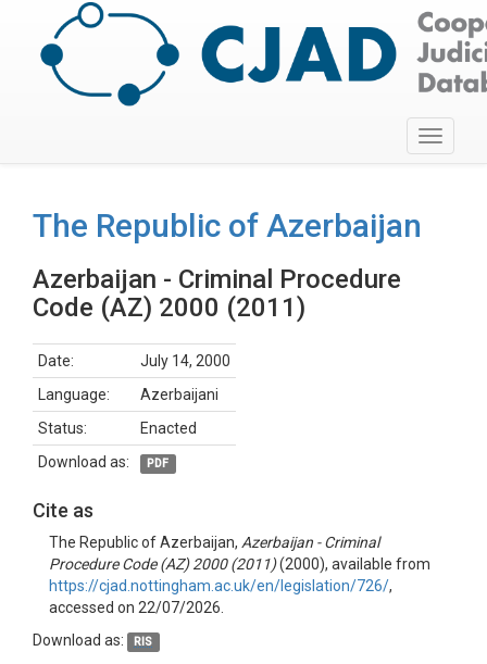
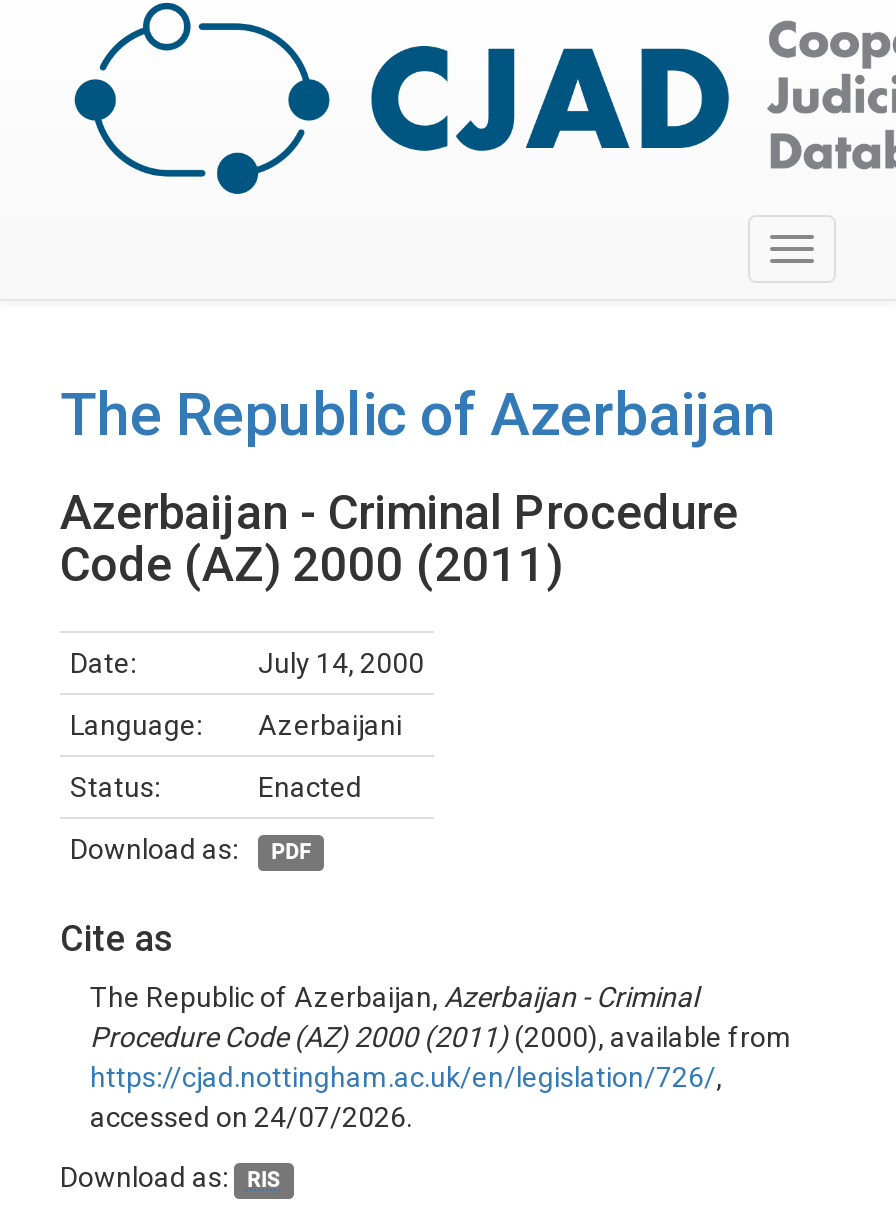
- accessed on 22/07/2026.
+ accessed on 24/07/2026.
